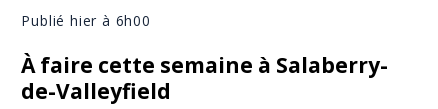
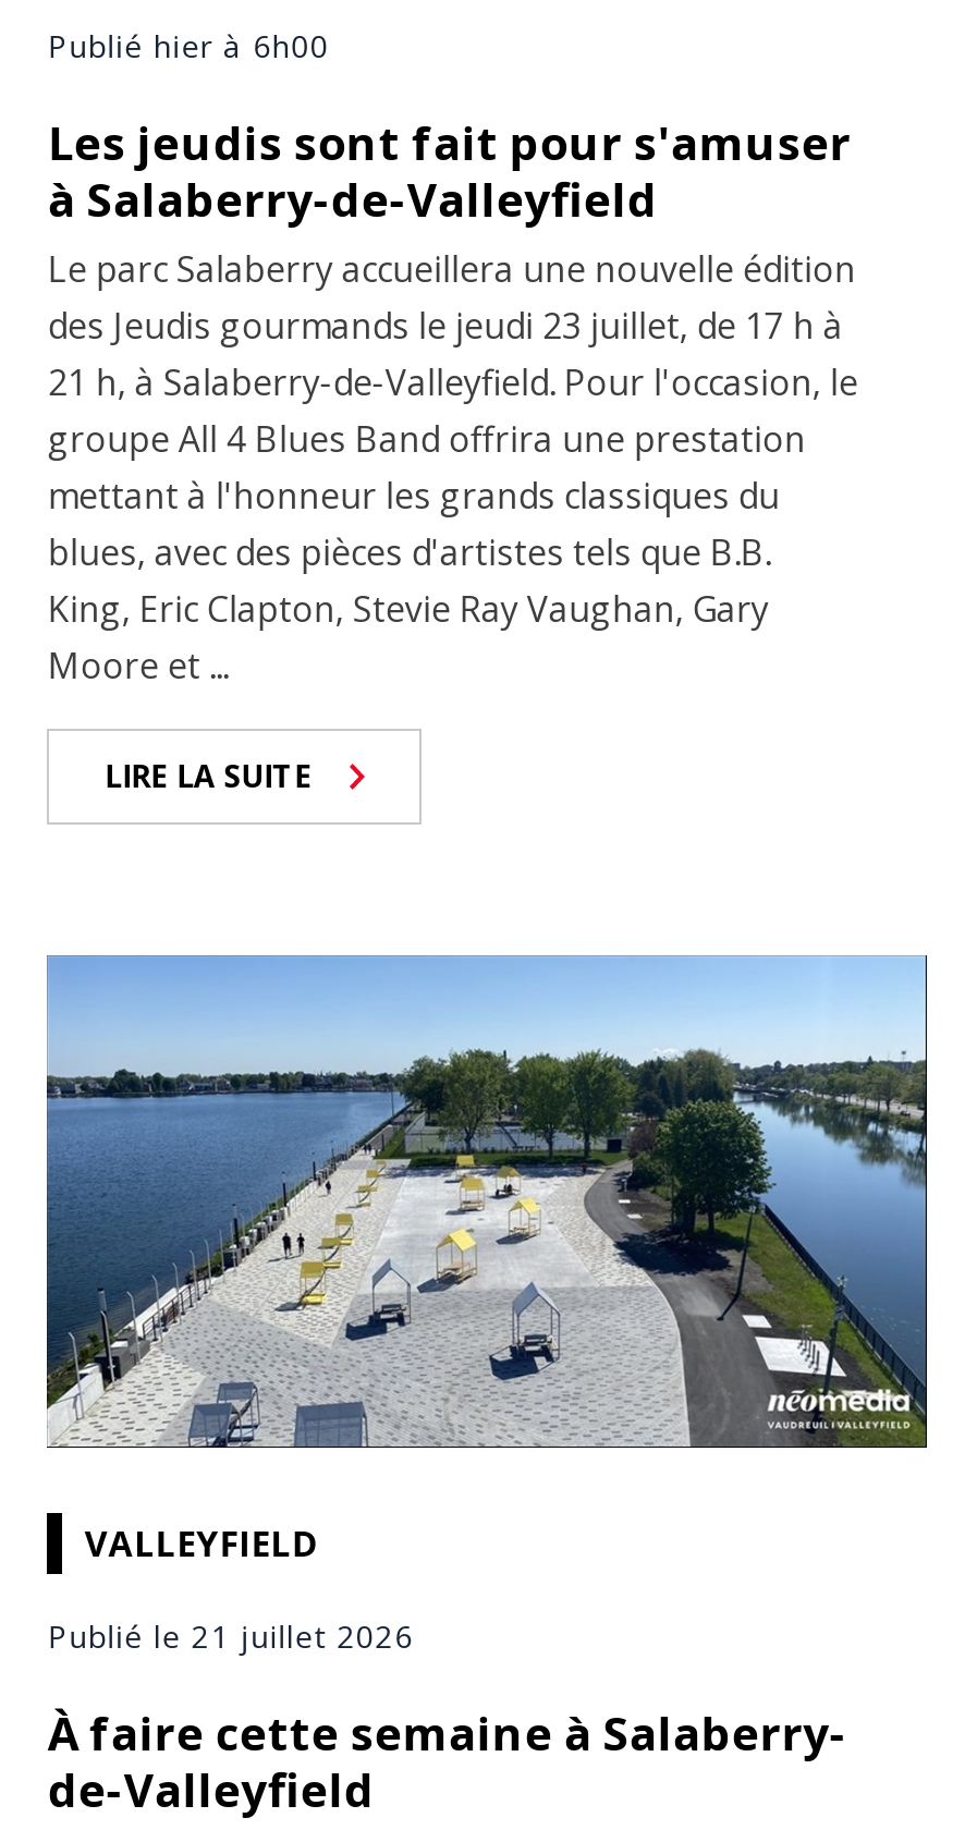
+ [image]
+ VALLEYFIELD
+ Publié le 21 juillet 2026

+ Les jeudis sont fait pour s'amuser
+ à Salaberry-de-Valleyfield
+ Le parc Salaberry accueillera une nouvelle édition
+ des Jeudis gourmands le jeudi 23 juillet, de 17 h à
+ 21 h, à Salaberry-de-Valleyfield. Pour l'occasion, le
+ groupe All 4 Blues Band offrira une prestation
+ mettant à l'honneur les grands classiques du
+ blues, avec des pièces d'artistes tels que B.B.
+ King, Eric Clapton, Stevie Ray Vaughan, Gary
+ Moore et ...
+ LIRE LA SUITE
